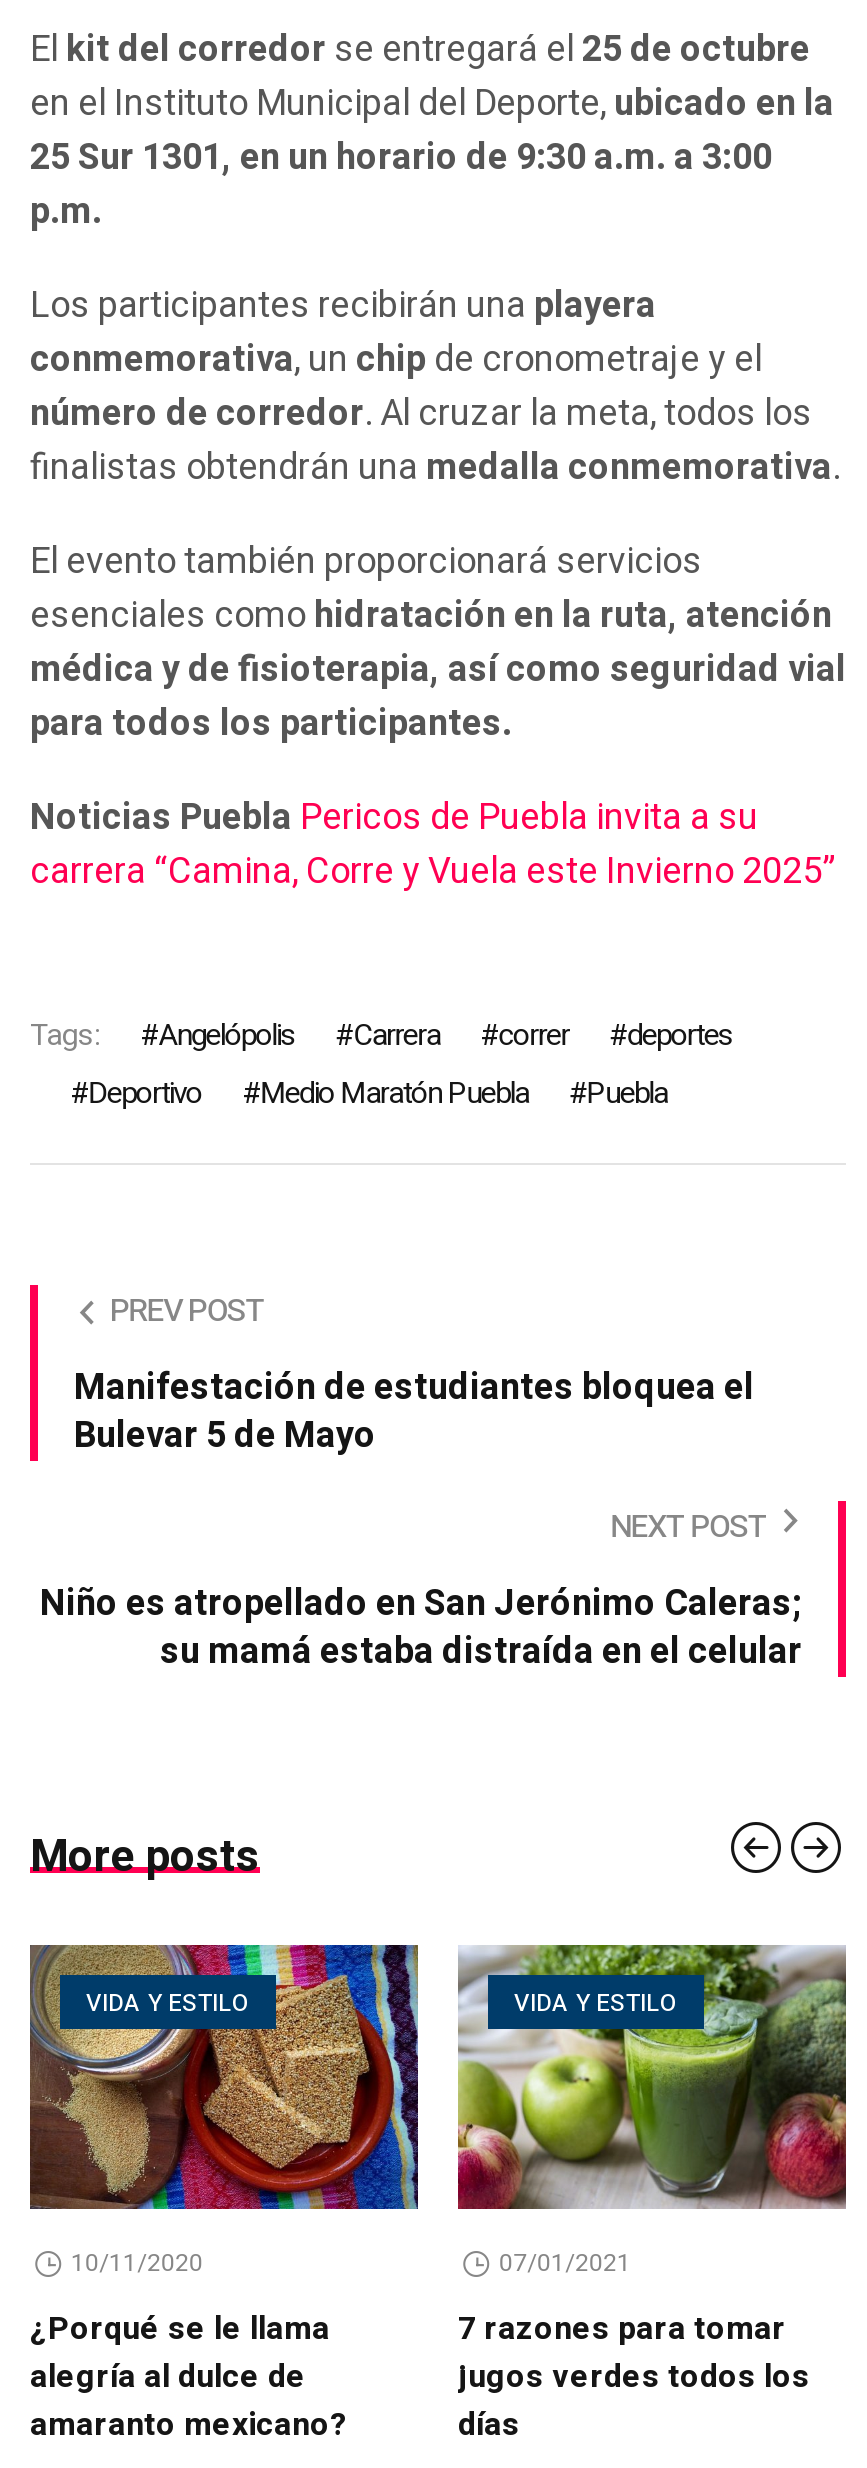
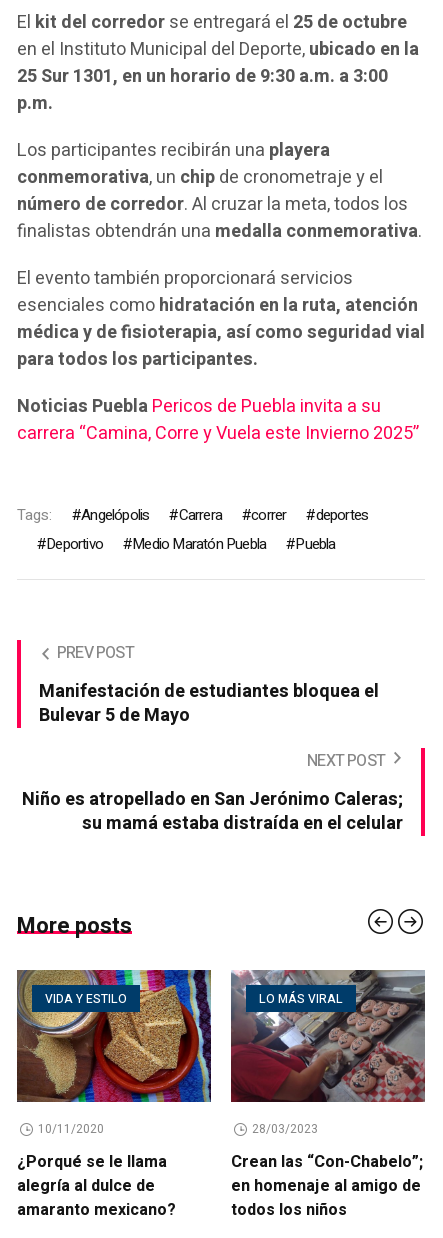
- [image]
- VIDA Y ESTILO
+ [image]
+ LO MÁS VIRAL

- 07/01/2021
+ 28/03/2023

- 7 razones para tomar
- jugos verdes todos los
- días
+ Crean las “Con-Chabelo”;
+ en homenaje al amigo de
+ todos los niños
